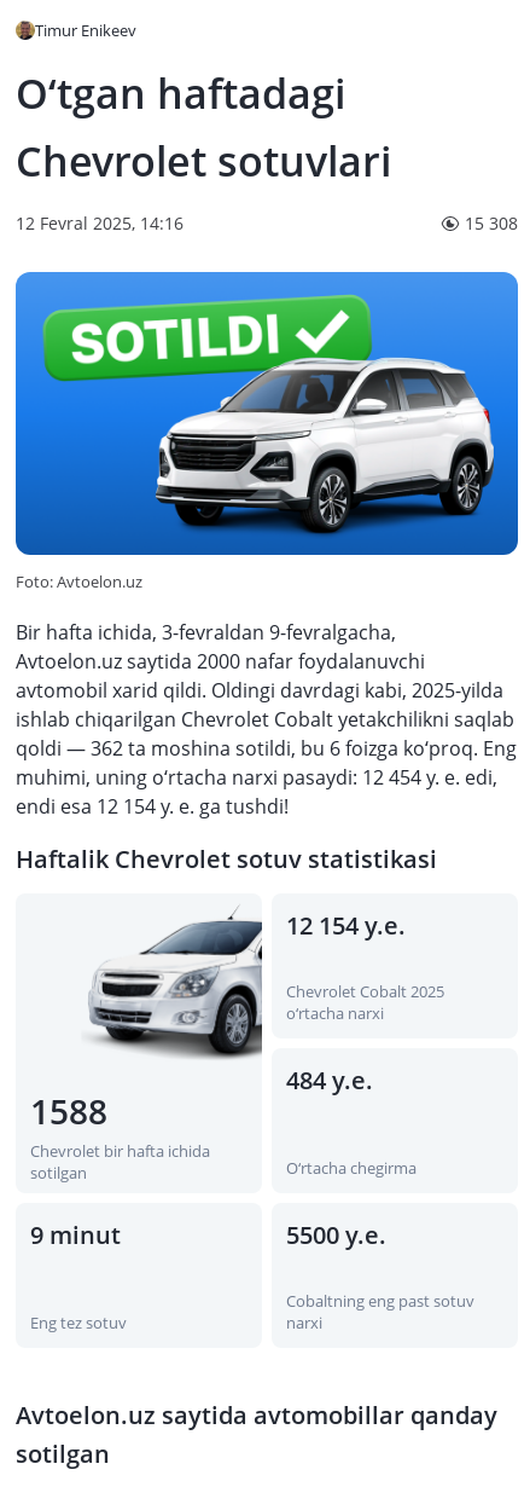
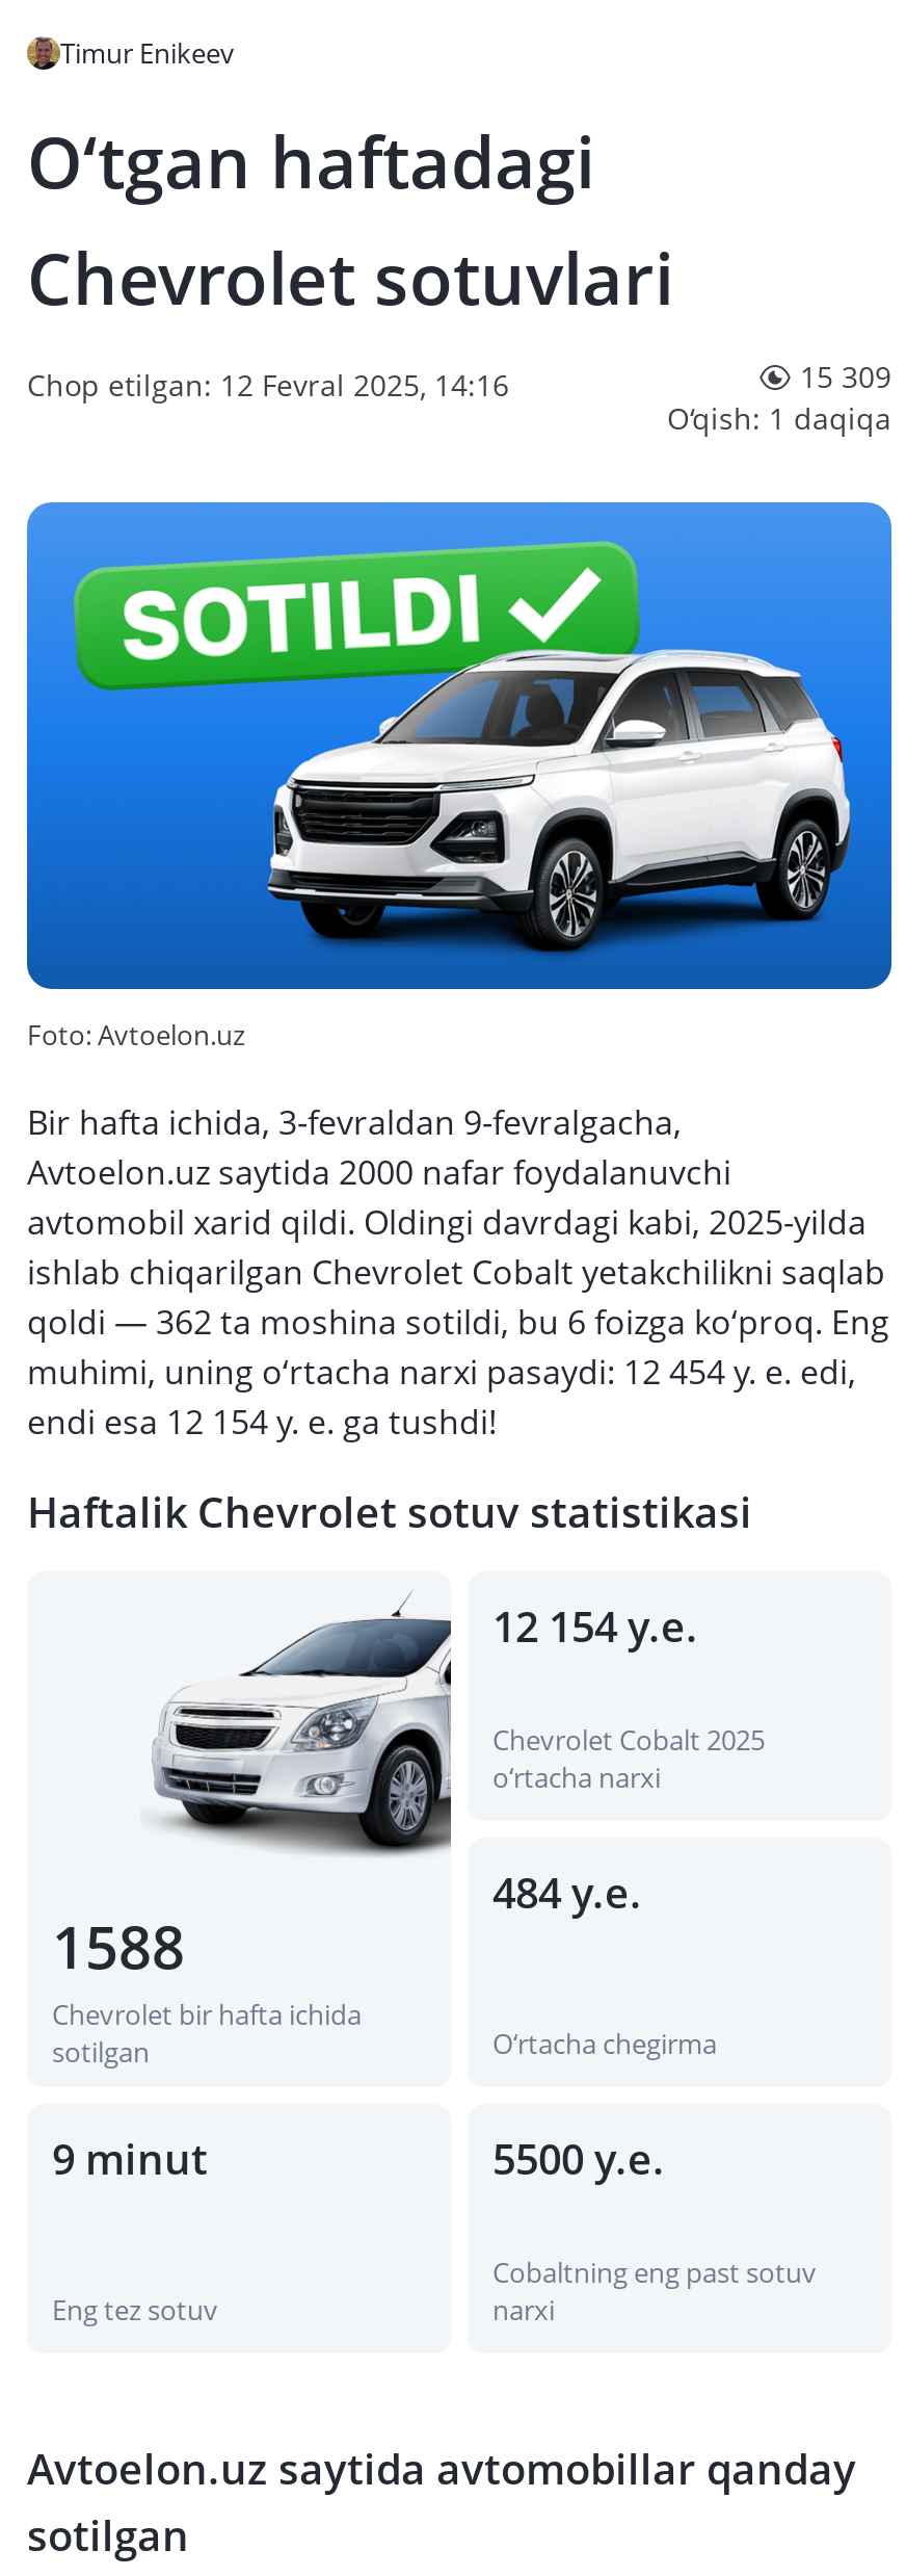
- 12 Fevral 2025, 14:16
- 15 308
+ Chop etilgan: 12 Fevral 2025, 14:16
+ 15 309
+ O‘qish: 1 daqiqa
